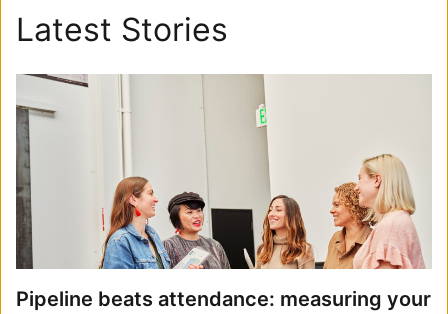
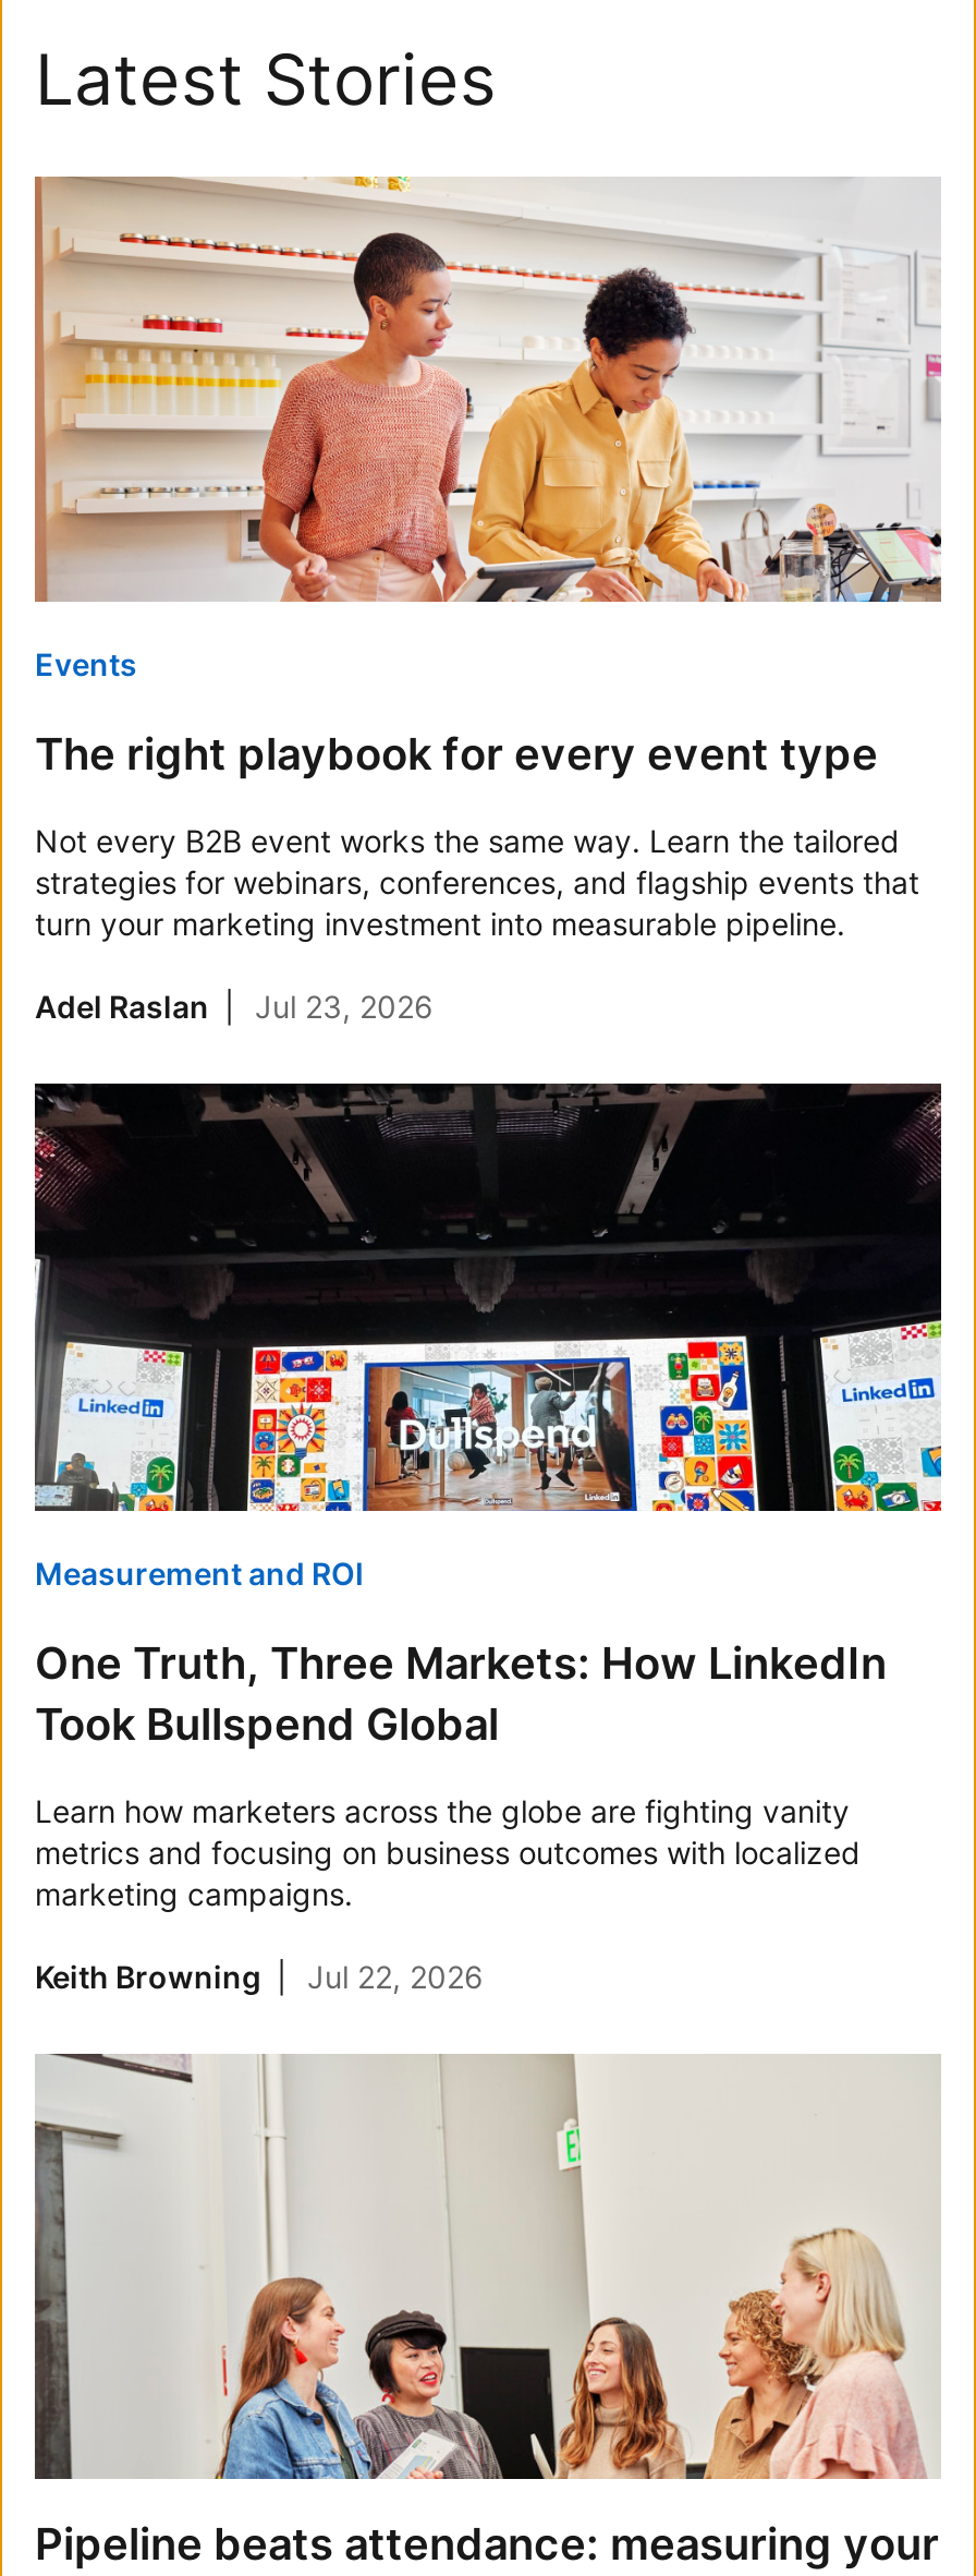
+ [image]
+ Events
+ The right playbook for every event type
+ Not every B2B event works the same way. Learn the tailored
+ strategies for webinars, conferences, and flagship events that
+ turn your marketing investment into measurable pipeline.
+ Adel Raslan
+ Jul 23, 2026

+ [image]
+ Measurement and ROI
+ One Truth, Three Markets: How LinkedIn
+ Took Bullspend Global
+ Learn how marketers across the globe are fighting vanity
+ metrics and focusing on business outcomes with localized
+ marketing campaigns.
+ Keith Browning
+ Jul 22, 2026
